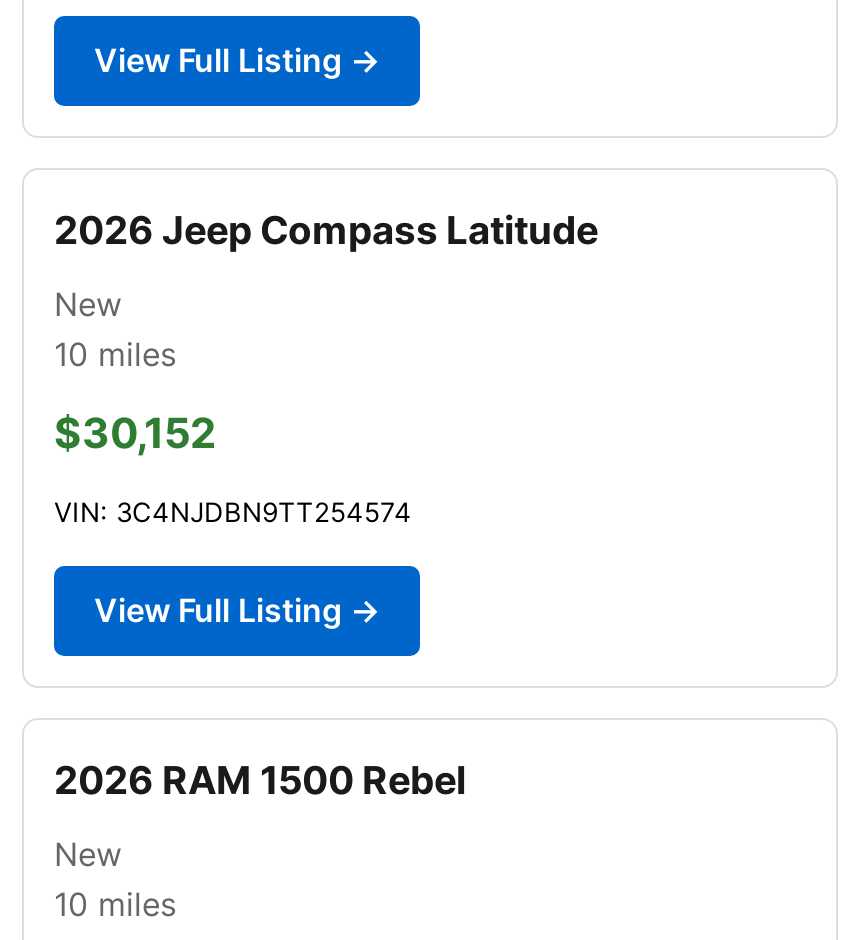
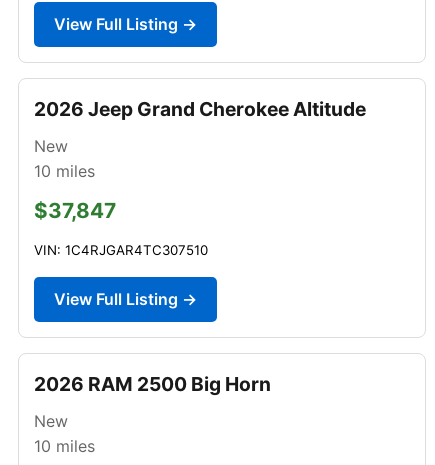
- 2026 Jeep Compass Latitude
+ 2026 Jeep Grand Cherokee Altitude

- $30,152
+ $37,847

- VIN: 3C4NJDBN9TT254574
+ VIN: 1C4RJGAR4TC307510

- 2026 RAM 1500 Rebel
+ 2026 RAM 2500 Big Horn
